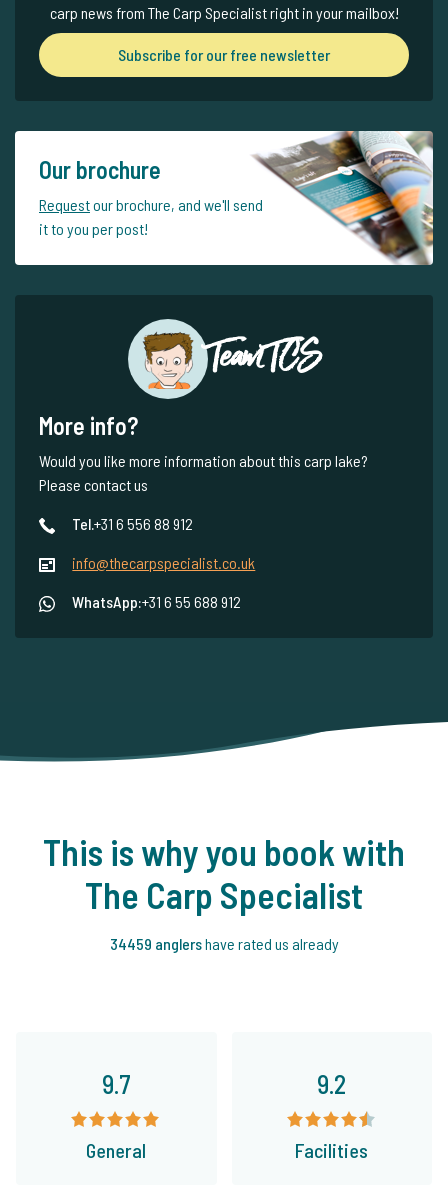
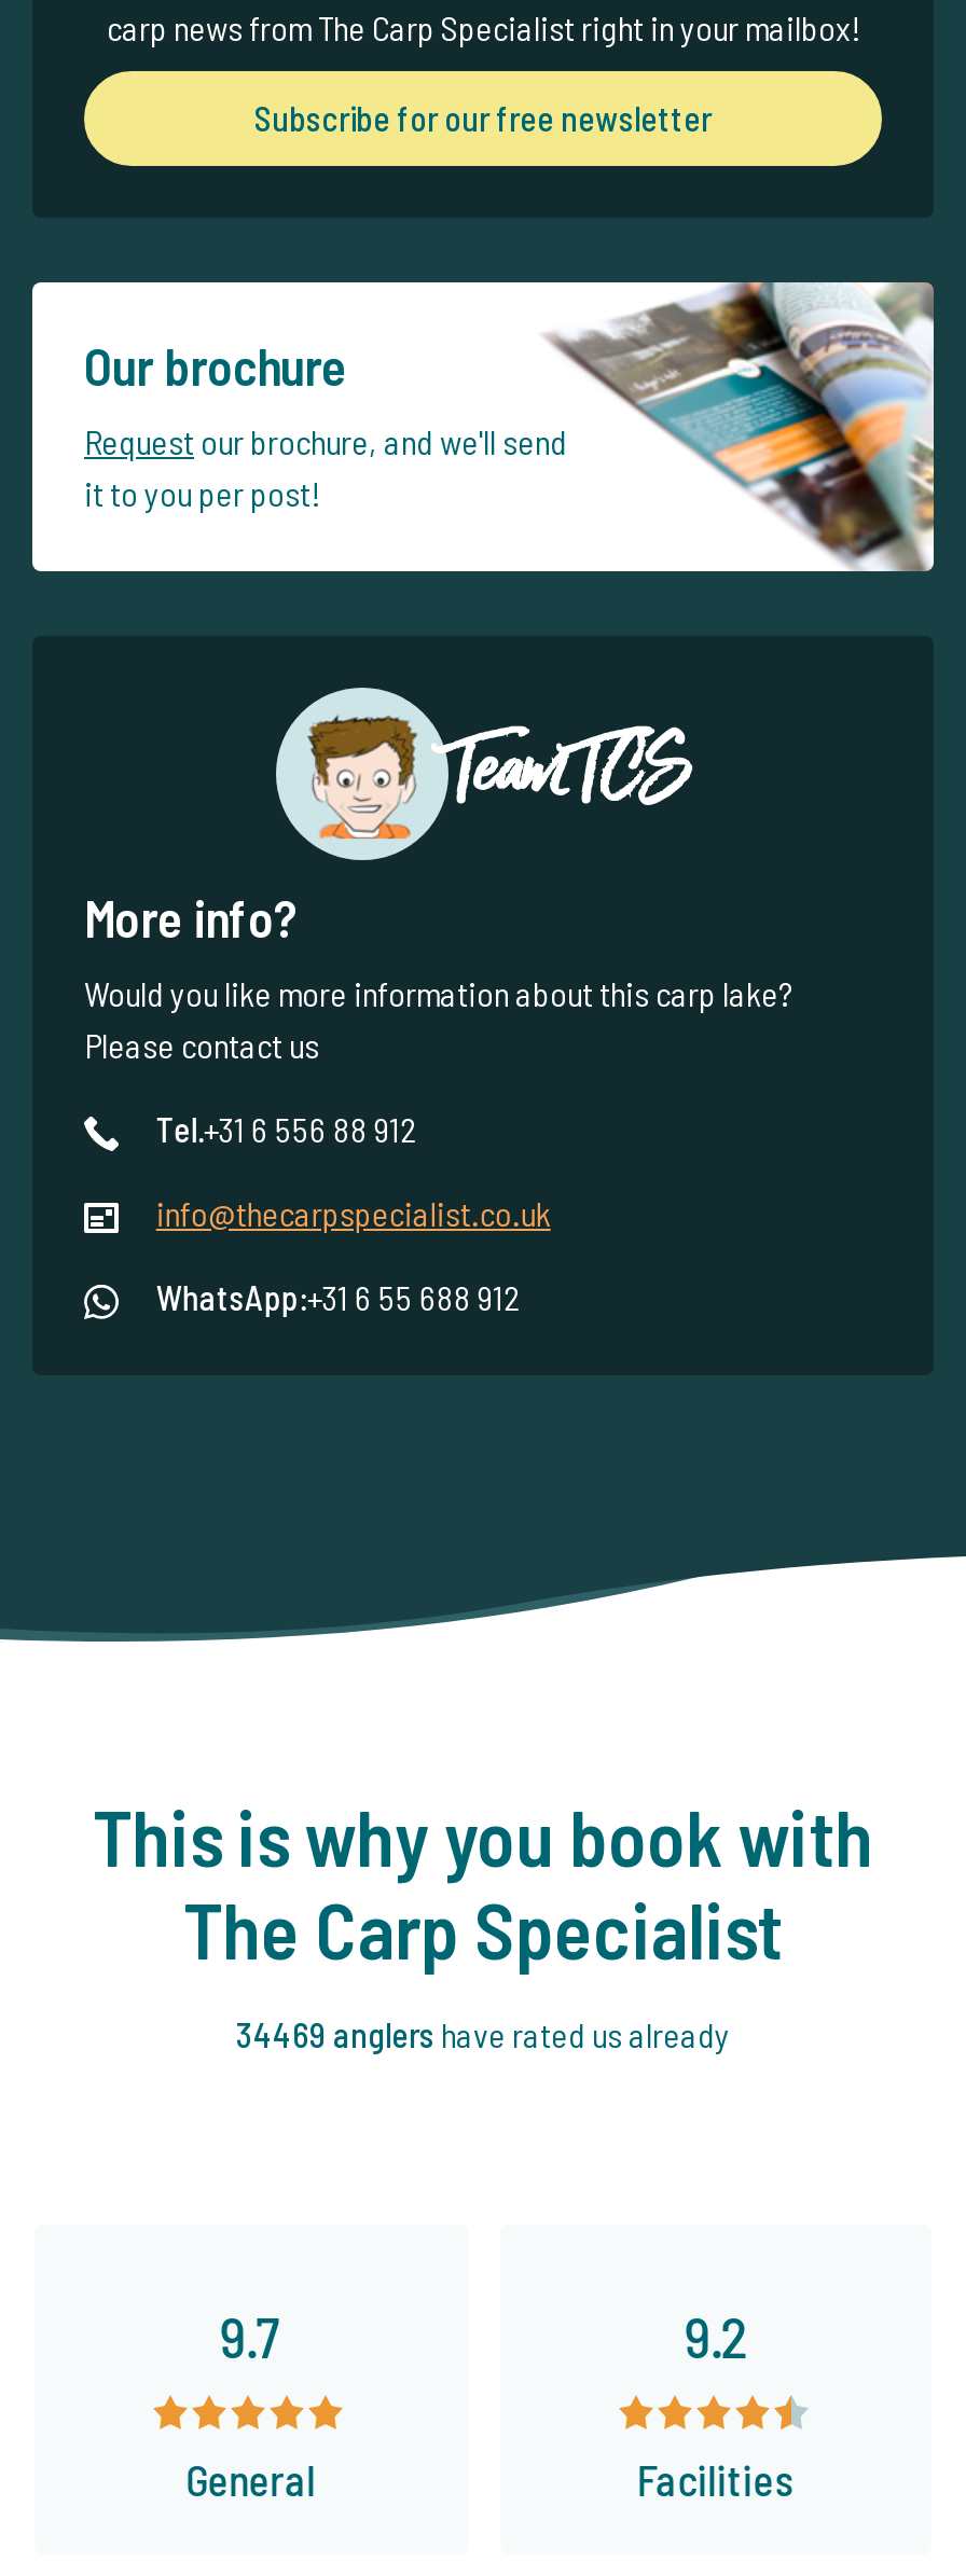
- 34459 anglers have rated us already
+ 34469 anglers have rated us already
